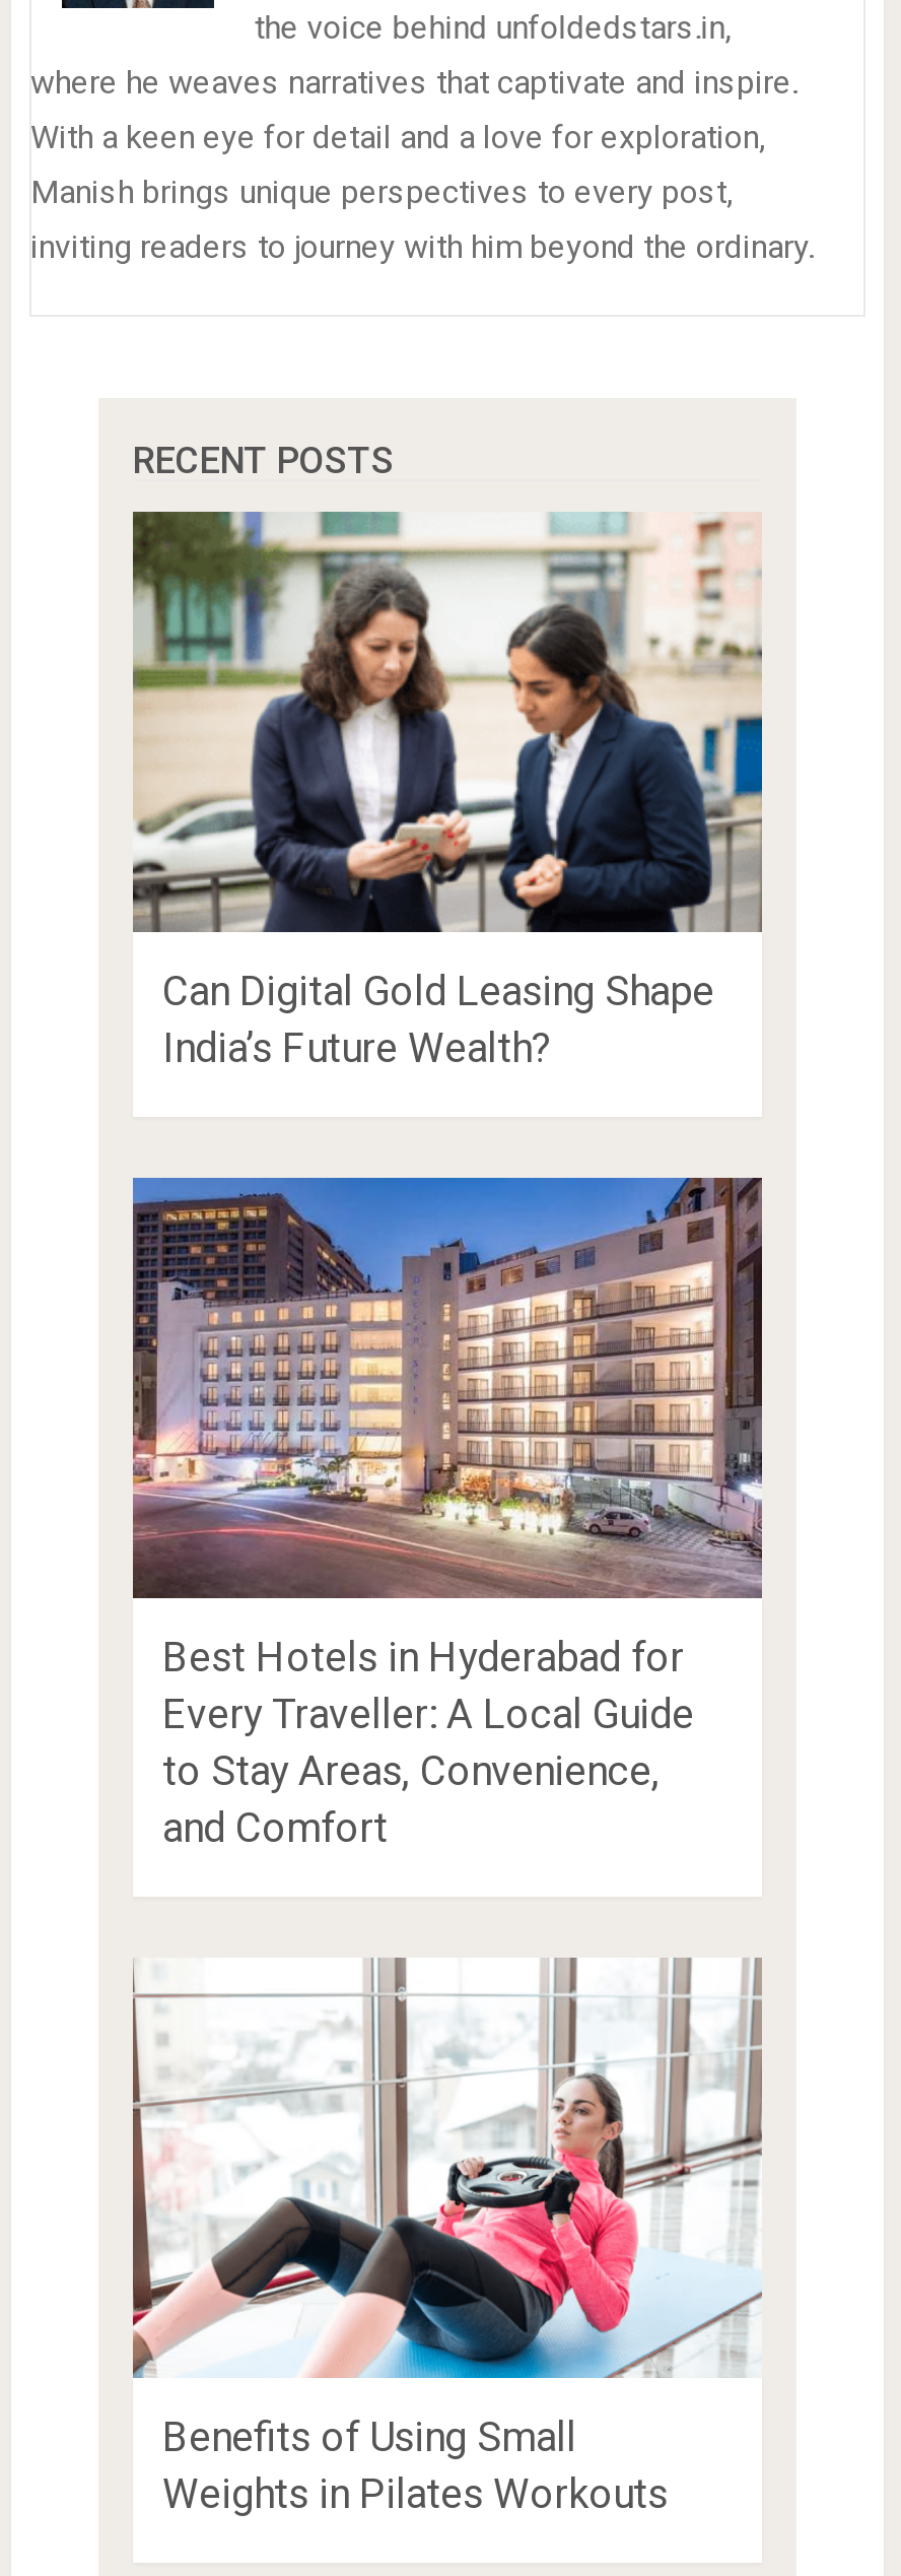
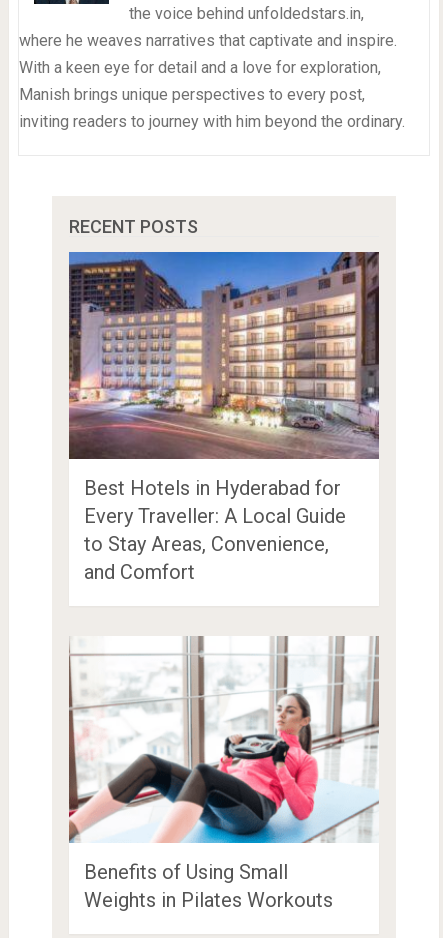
- [image]
- Can Digital Gold Leasing Shape
- India’s Future Wealth?
